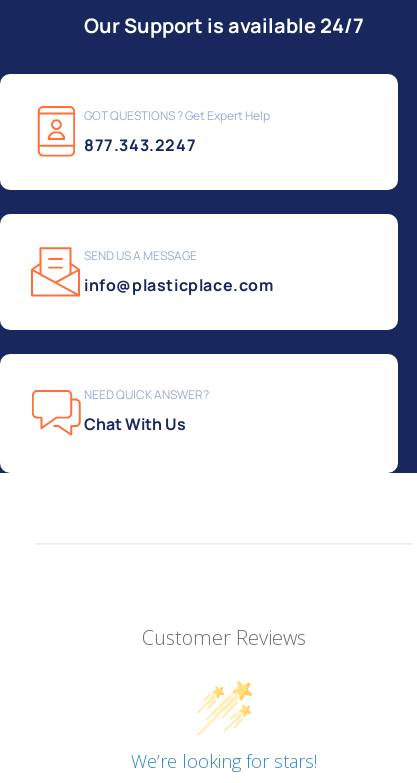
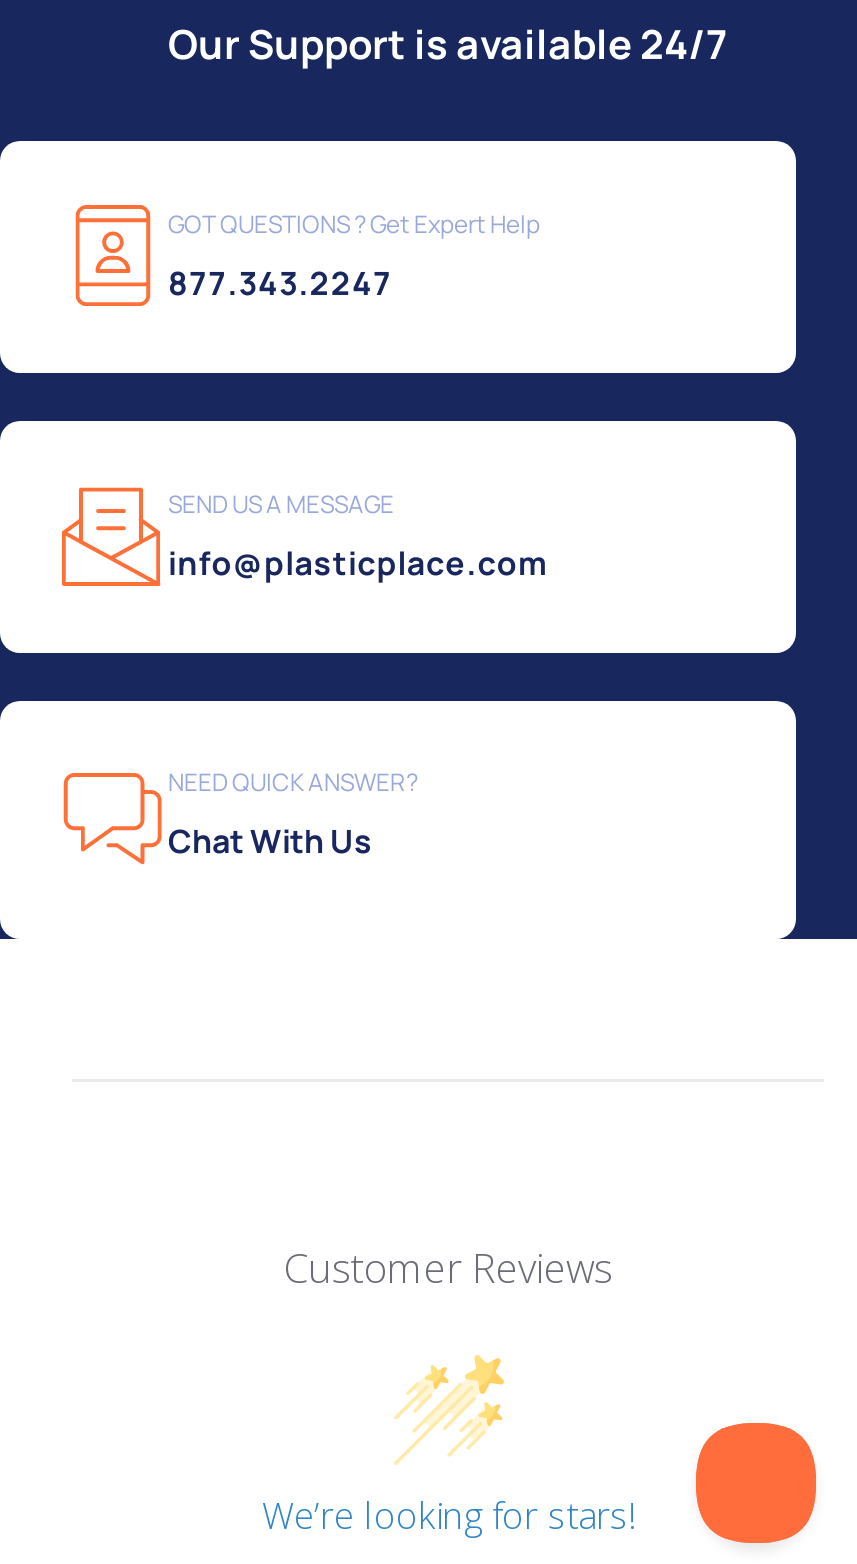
+ [image]
